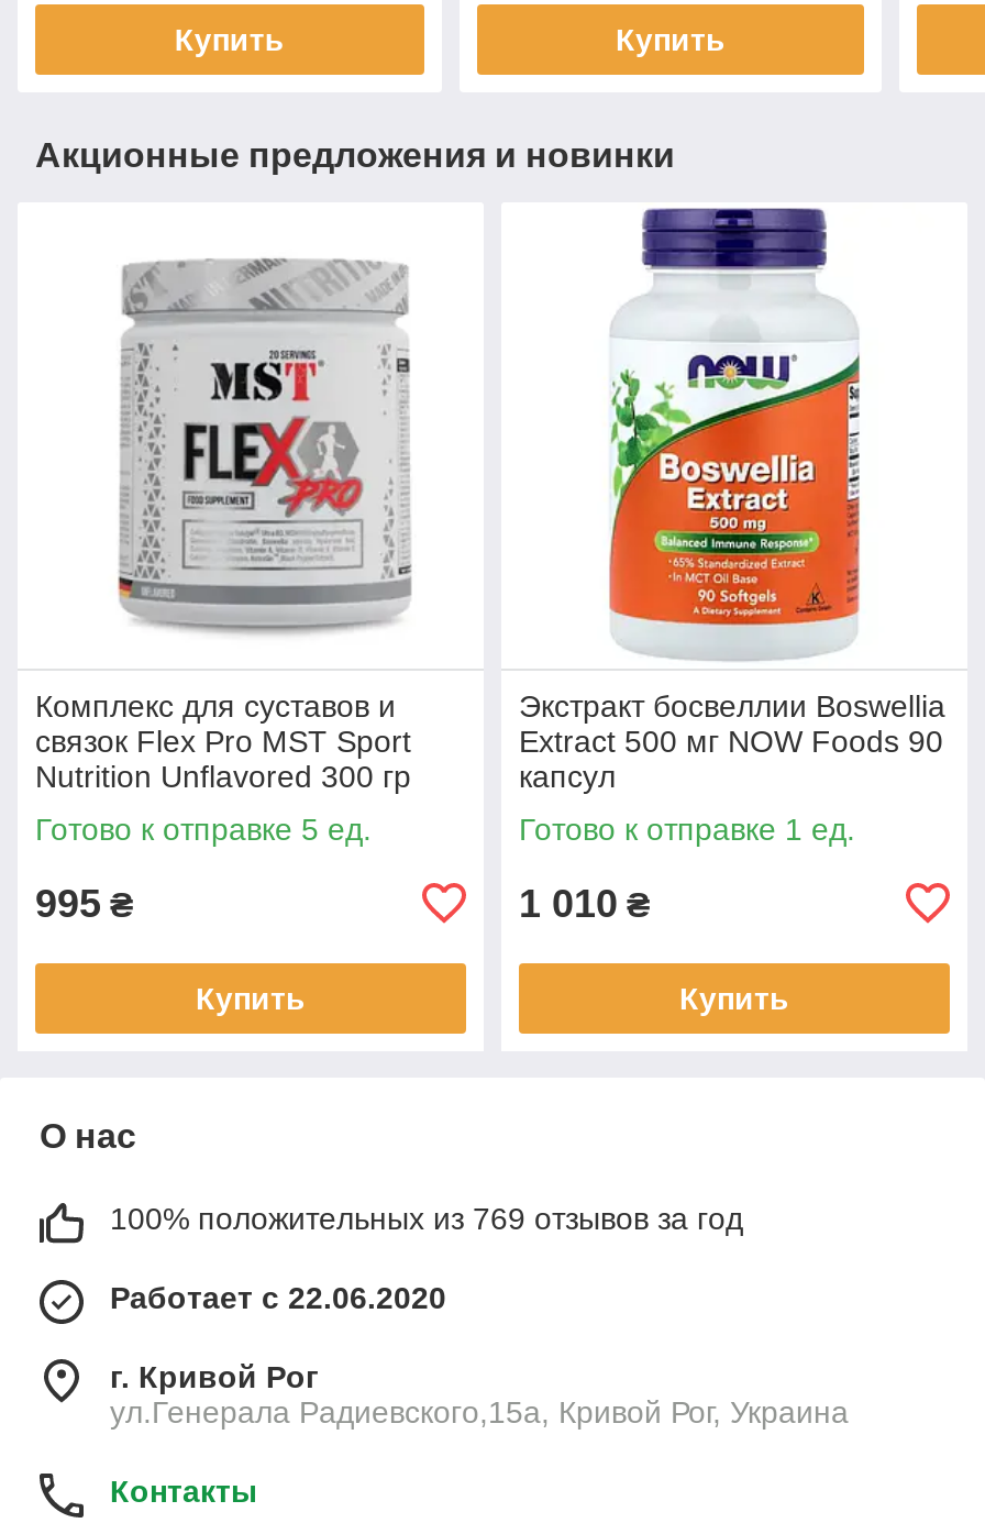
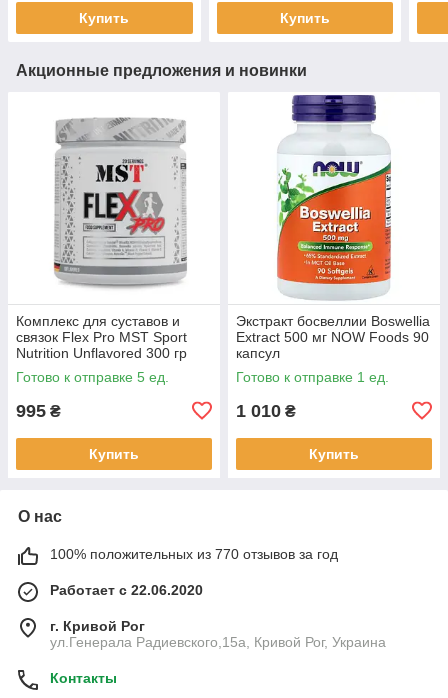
- 100% положительных из 769 отзывов за год
+ 100% положительных из 770 отзывов за год
